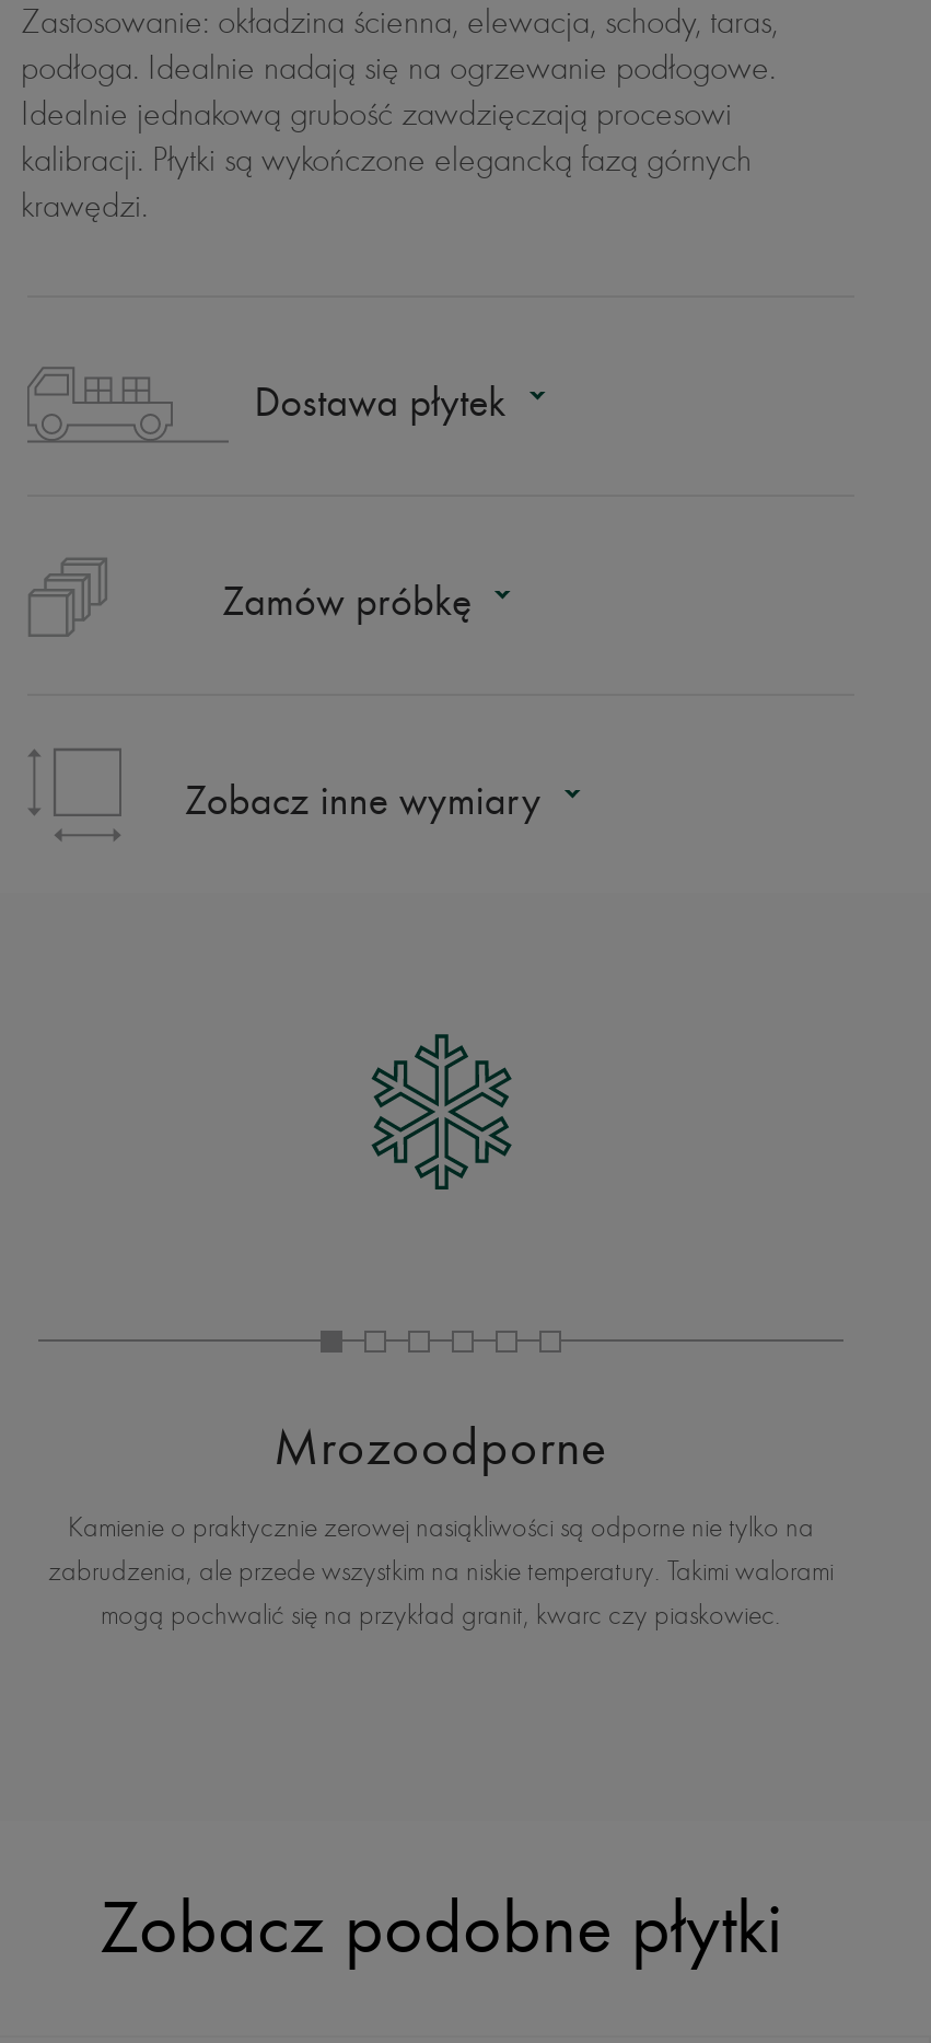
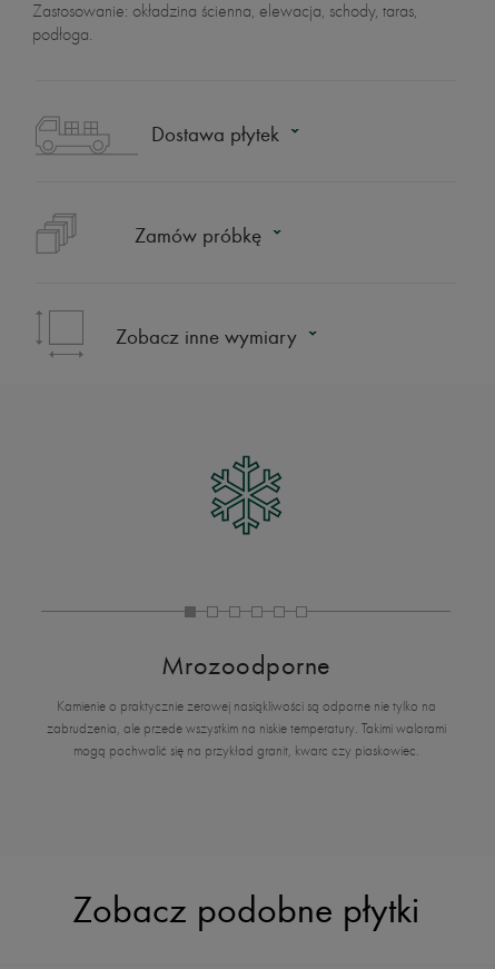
- podłoga. Idealnie nadają się na ogrzewanie podłogowe.
- Idealnie jednakową grubość zawdzięczają procesowi
- kalibracji. Płytki są wykończone elegancką fazą górnych
- krawędzi.
+ podłoga.
